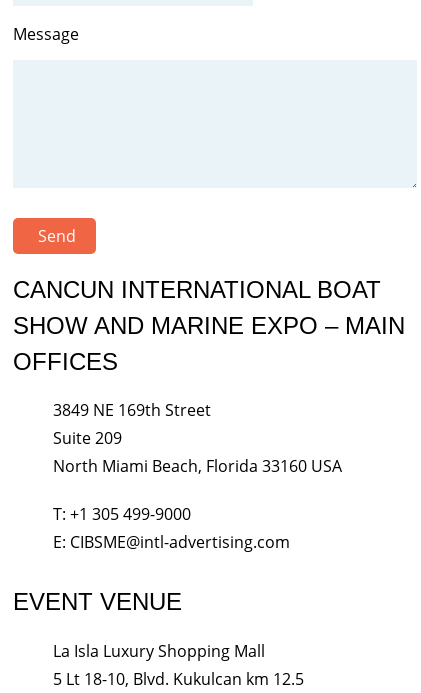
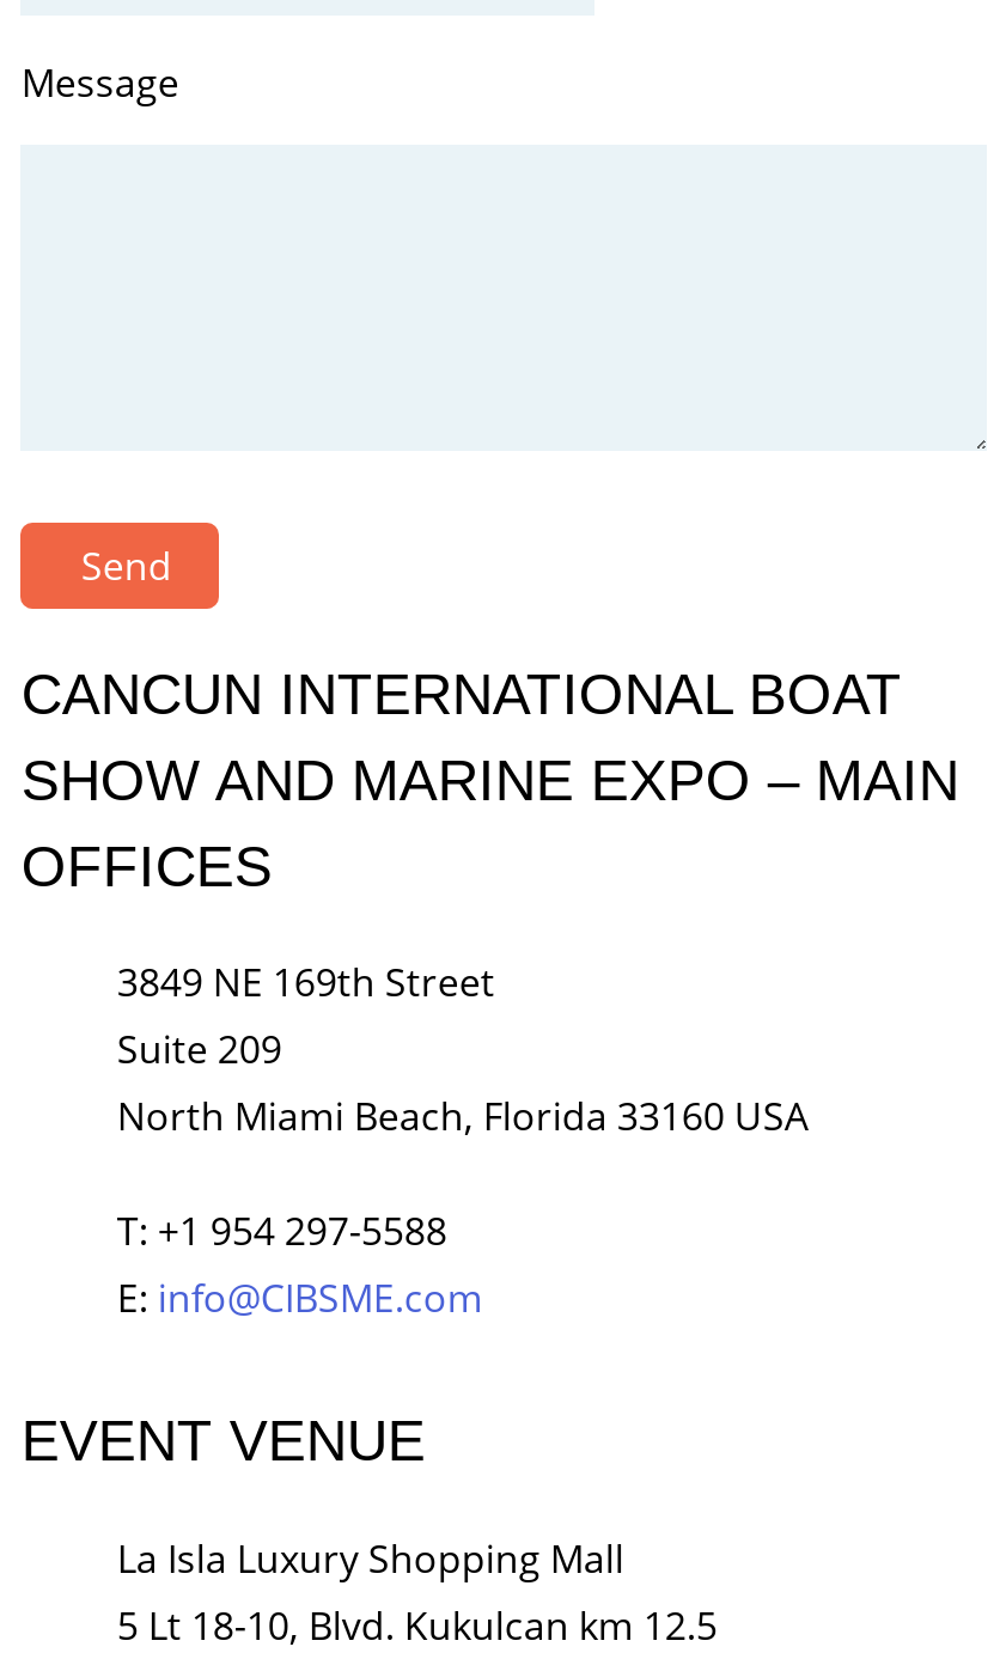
- T: +1 305 499-9000
+ T: +1 954 297-5588

- E: CIBSME@intl-advertising.com
+ E: info@CIBSME.com
